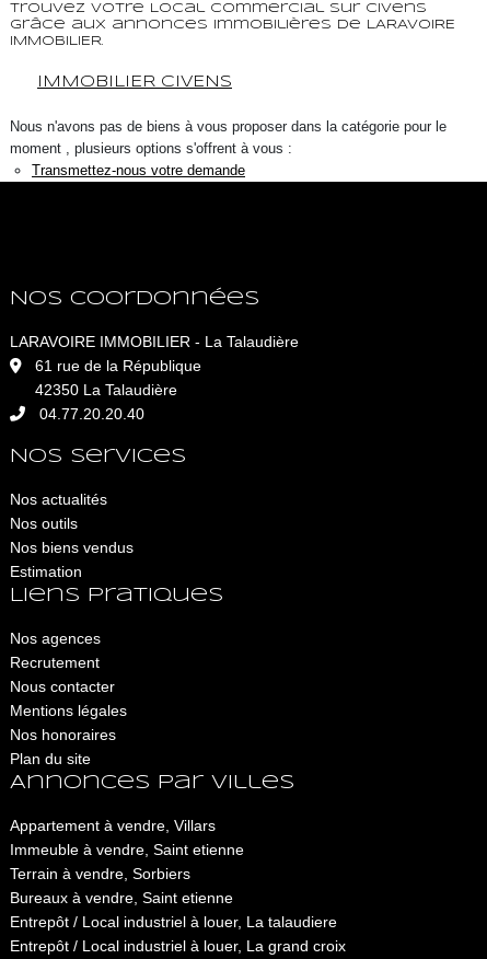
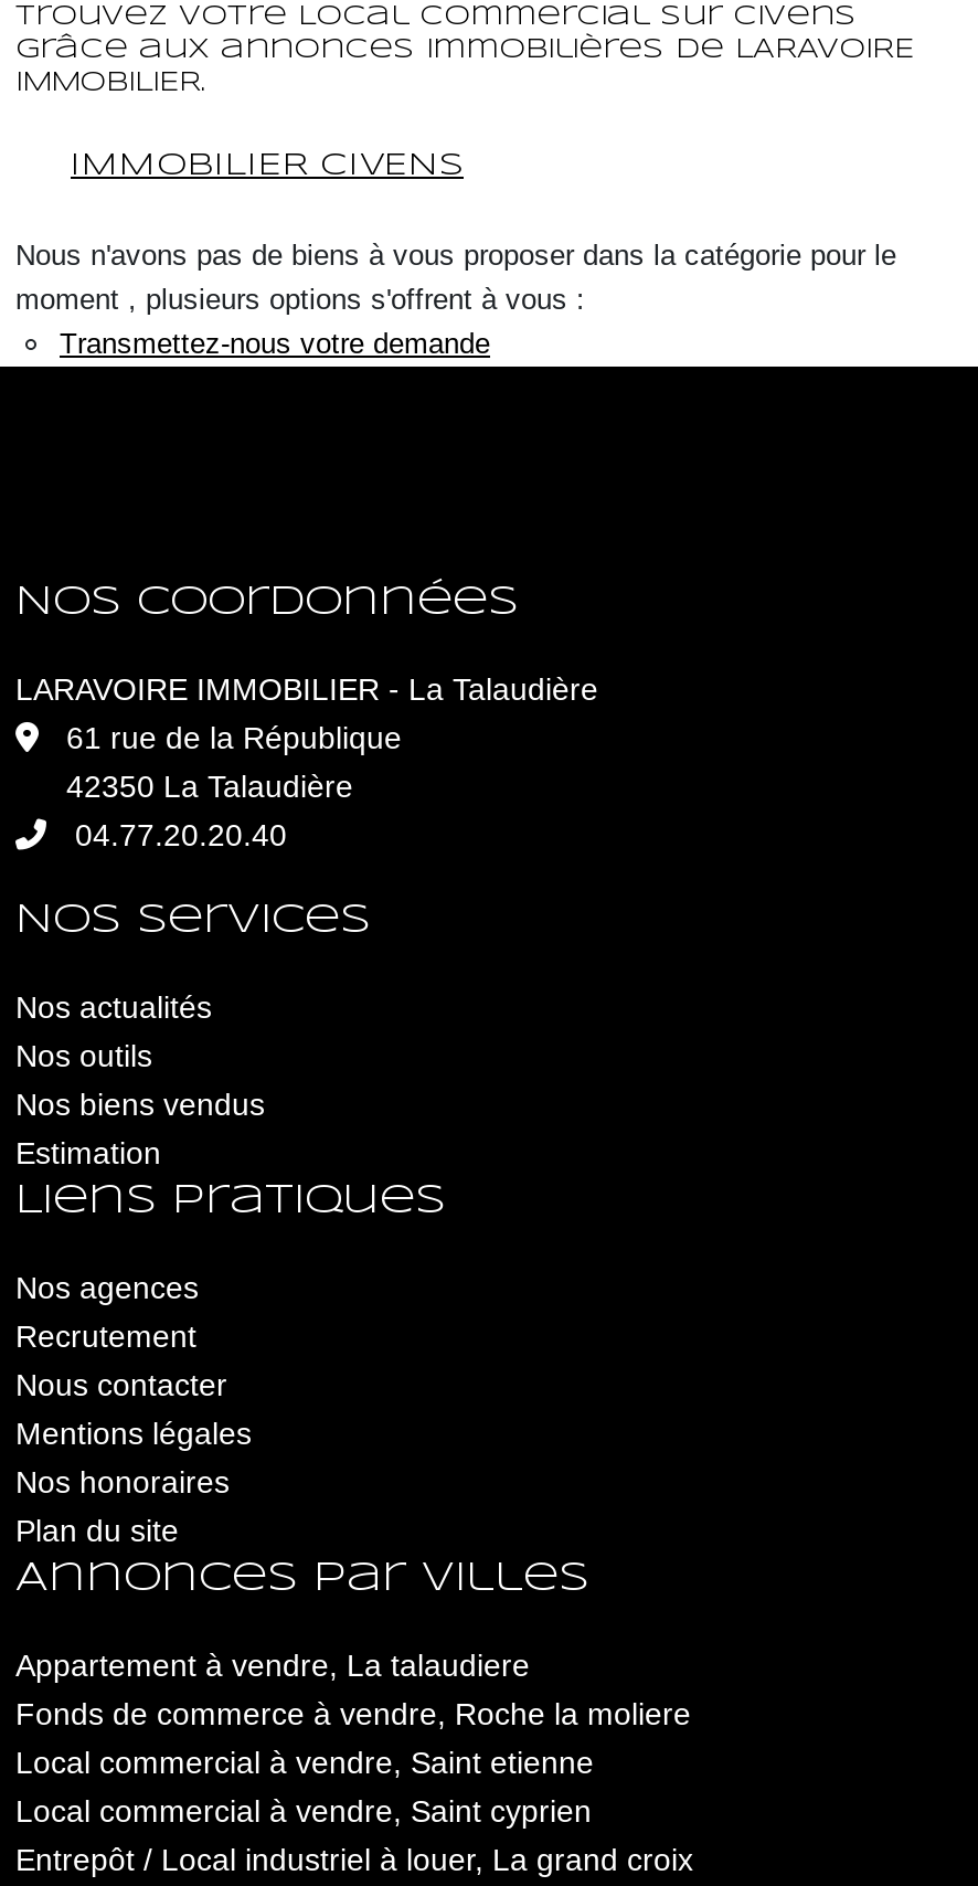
- Appartement à vendre, Villars
- Immeuble à vendre, Saint etienne
- Terrain à vendre, Sorbiers
- Bureaux à vendre, Saint etienne
- Entrepôt / Local industriel à louer, La talaudiere
+ Appartement à vendre, La talaudiere
+ Fonds de commerce à vendre, Roche la moliere
+ Local commercial à vendre, Saint etienne
+ Local commercial à vendre, Saint cyprien
